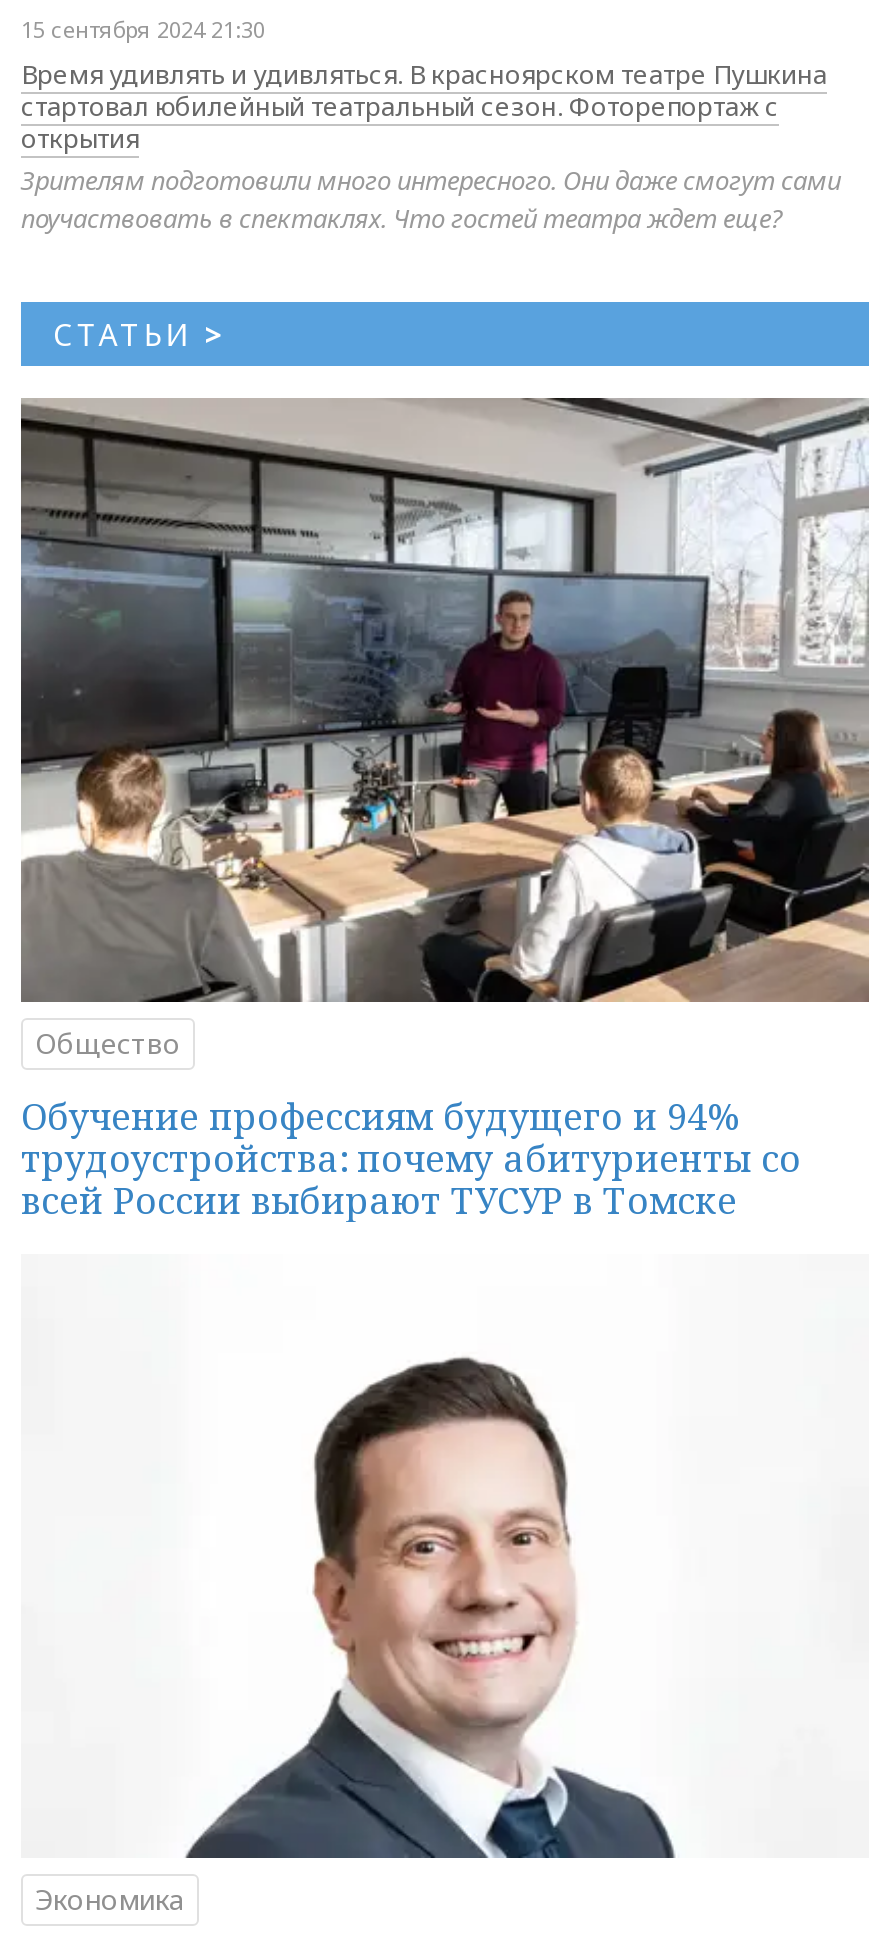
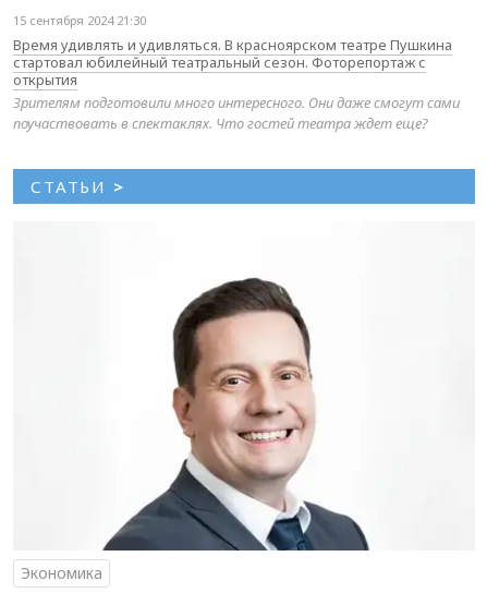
- [image]
- Общество
- Обучение профессиям будущего и 94%
- трудоустройства: почему абитуриенты со
- всей России выбирают ТУСУР в Томске
